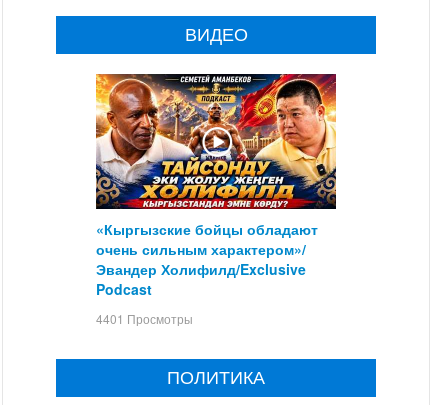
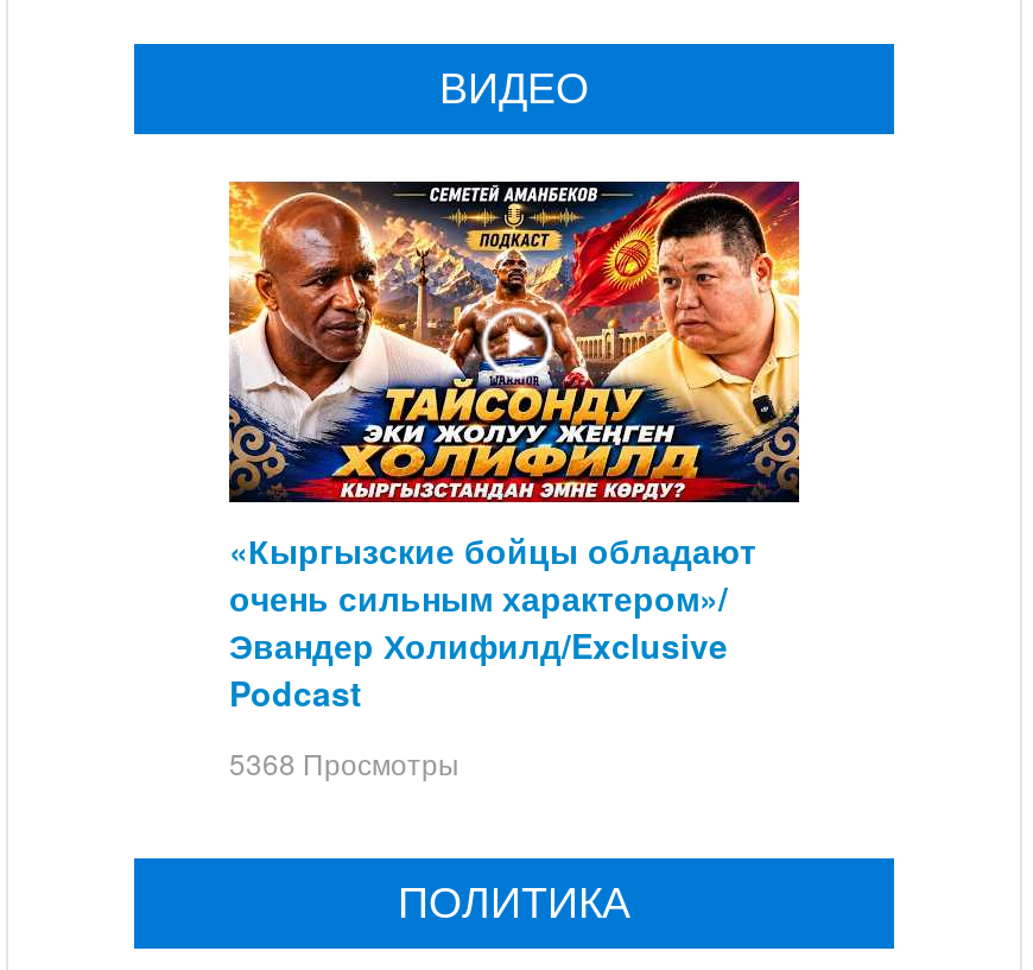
- 4401 Просмотры
+ 5368 Просмотры
